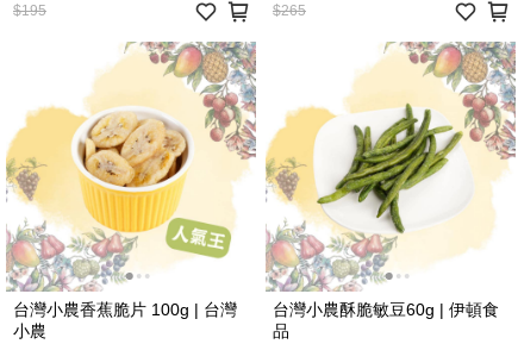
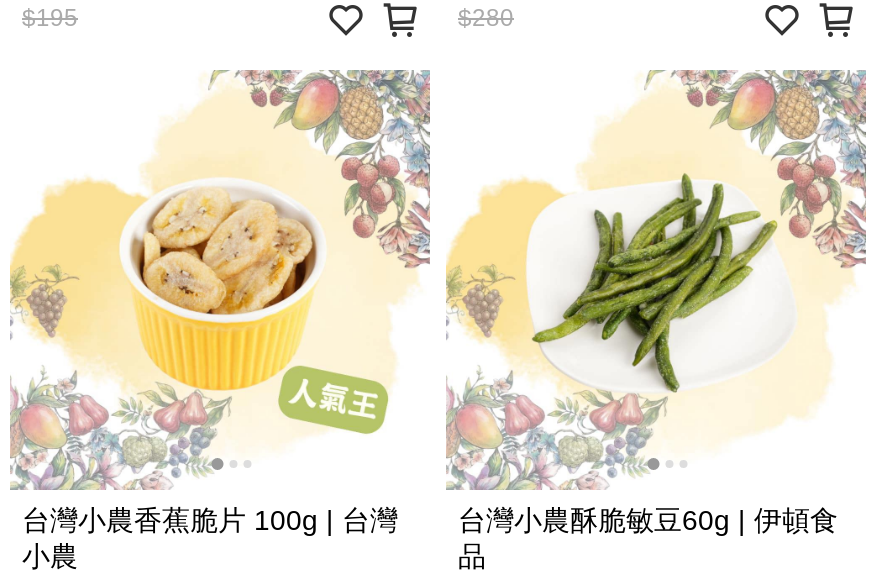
- $265
+ $280
